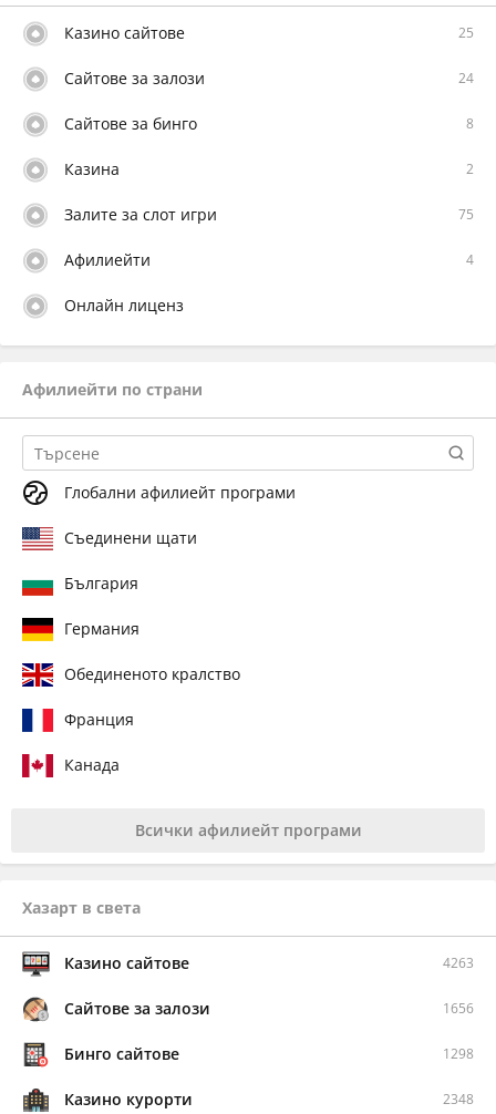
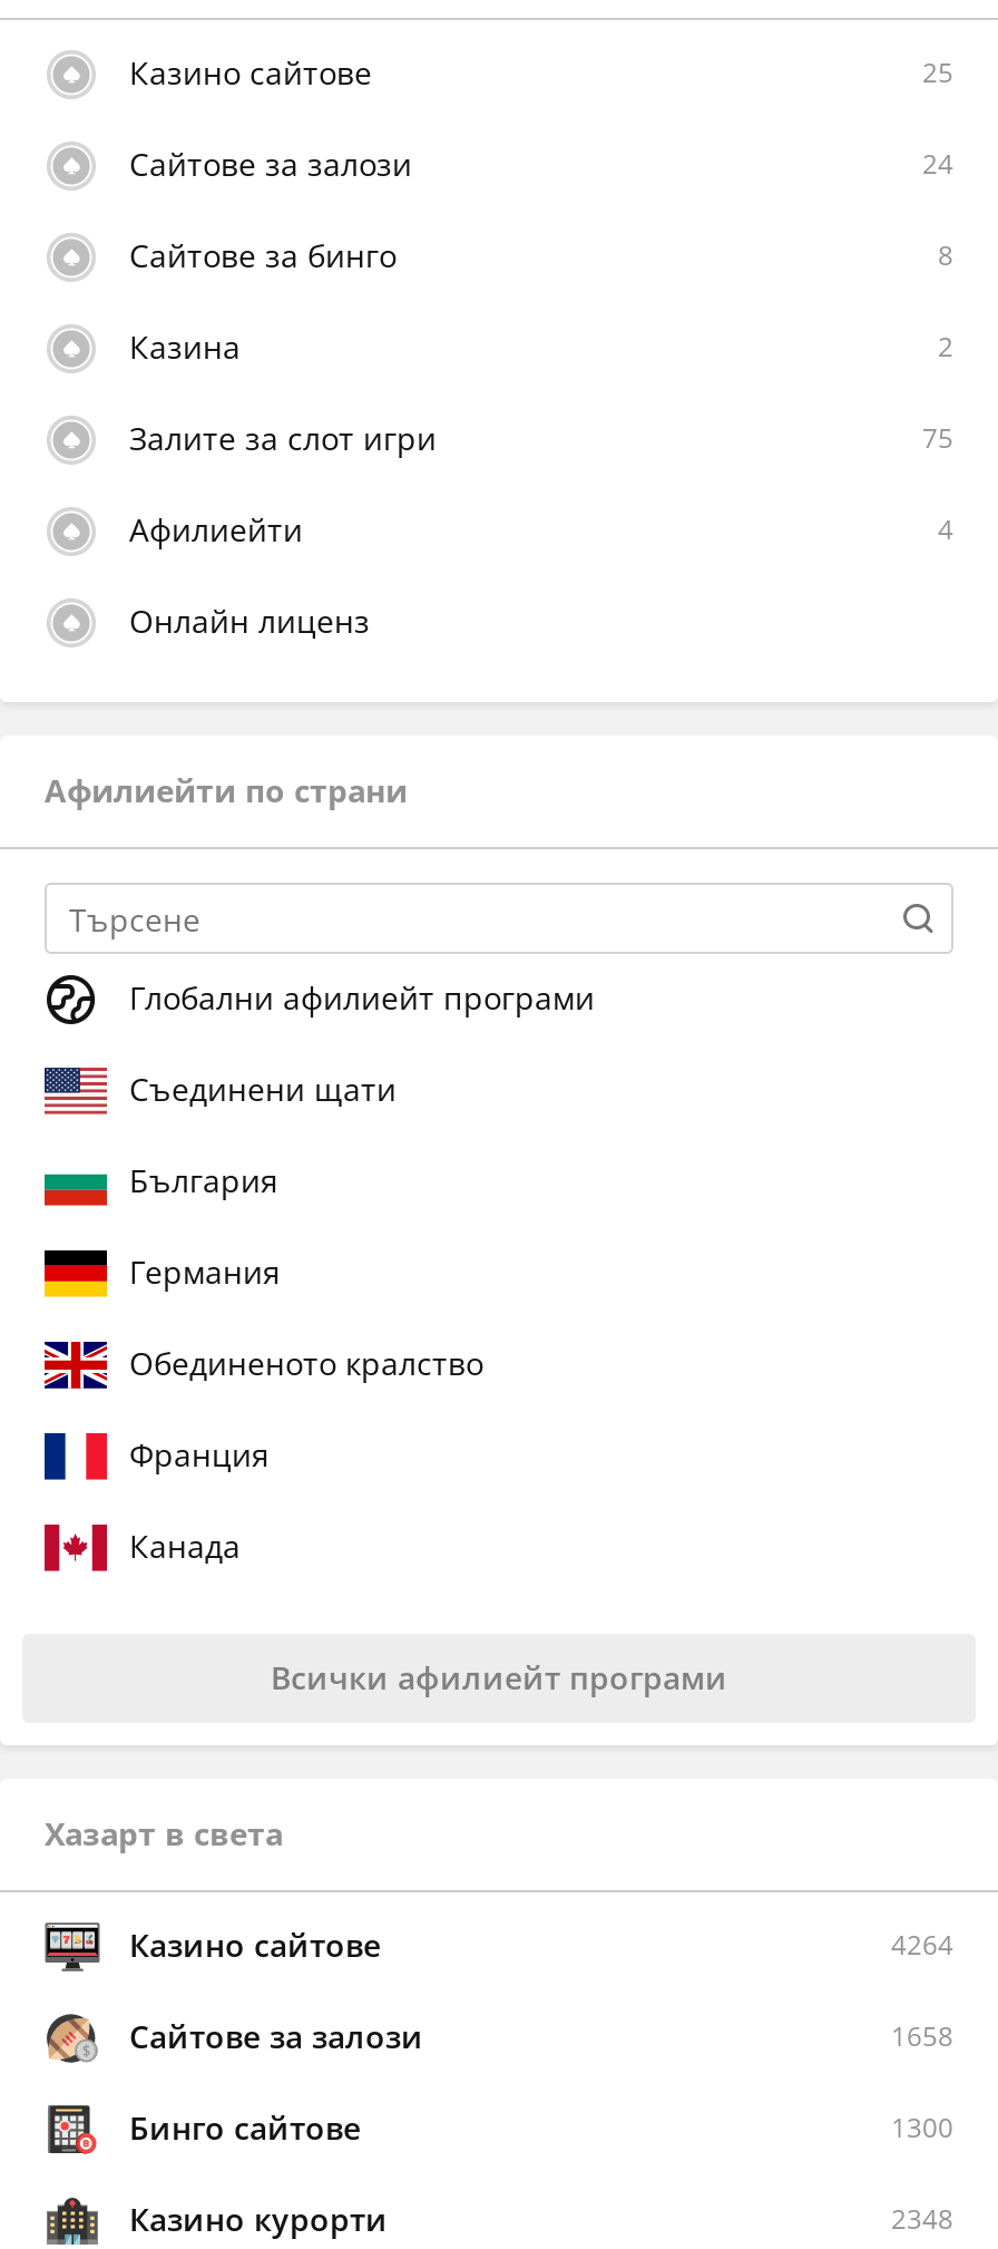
- 4263
+ 4264

- 1656
+ 1658

- 1298
+ 1300
